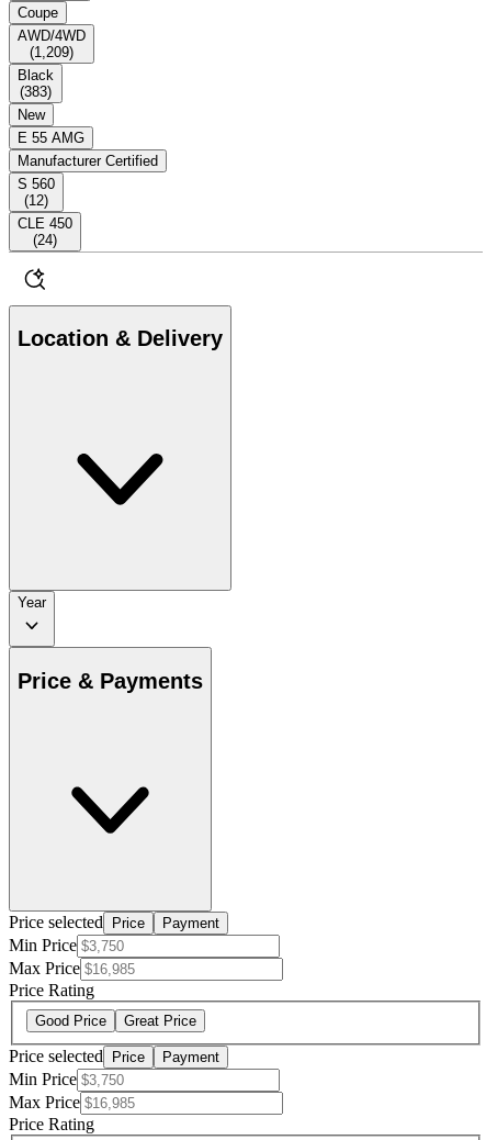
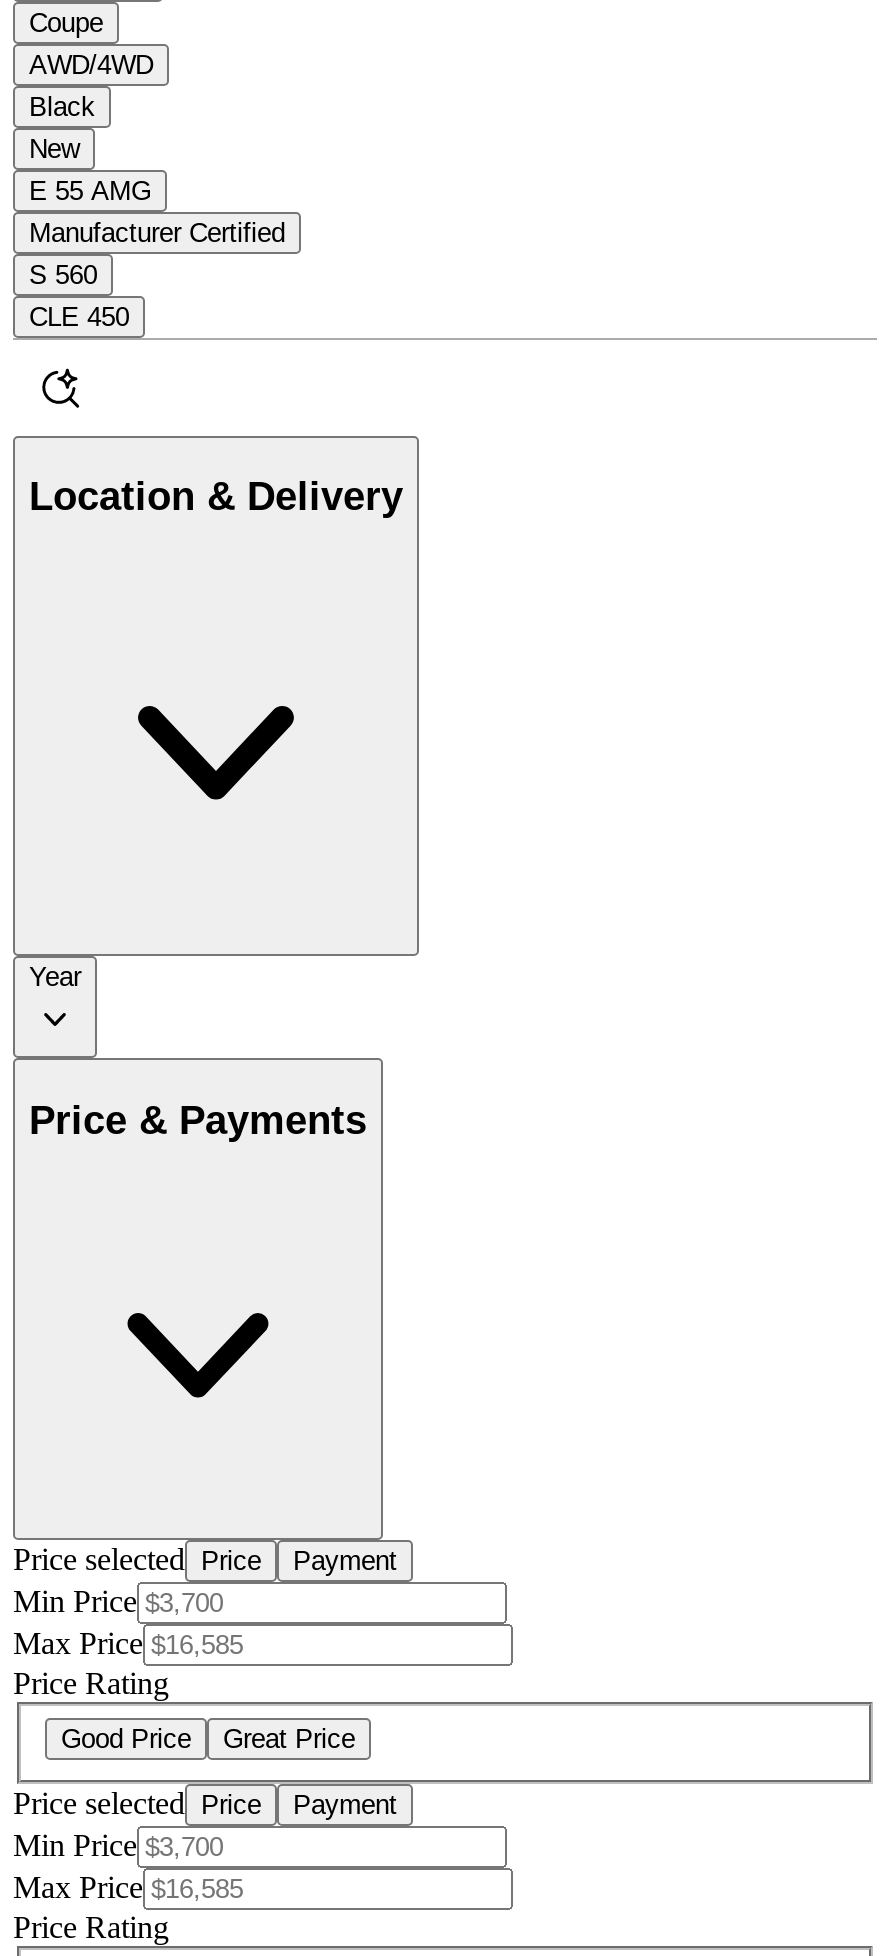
- (1,209)

- (383)

- (12)

- (24)
